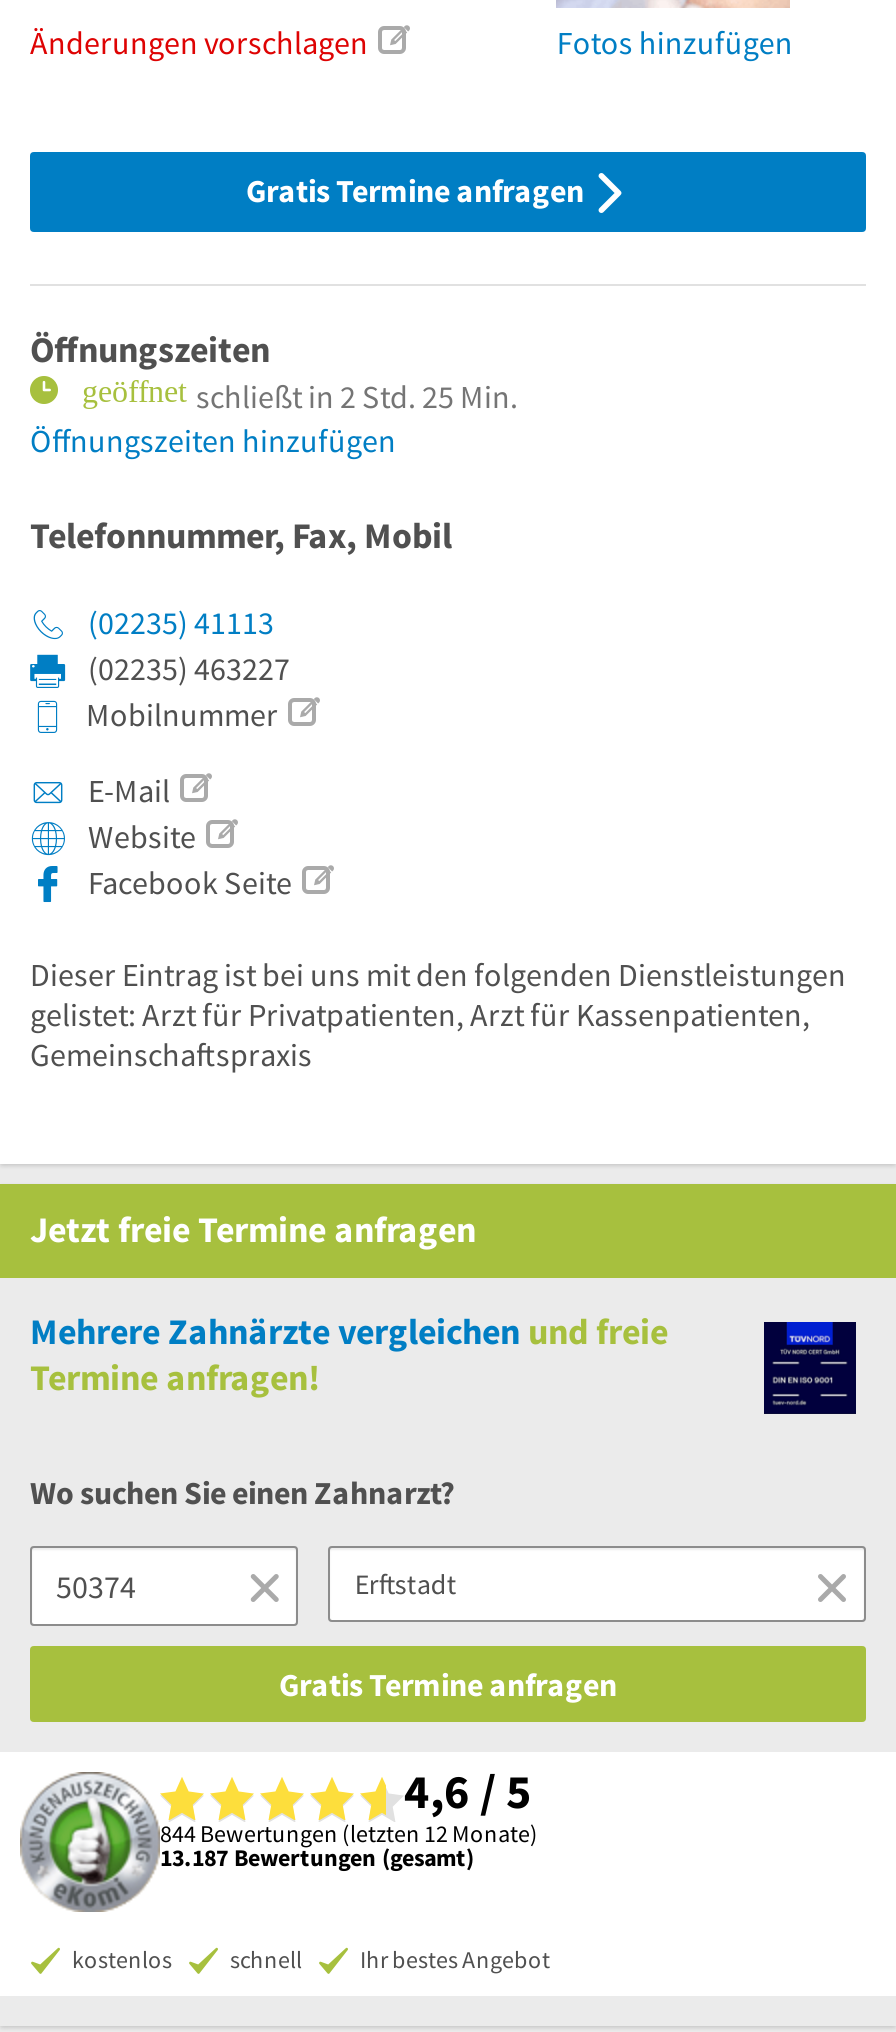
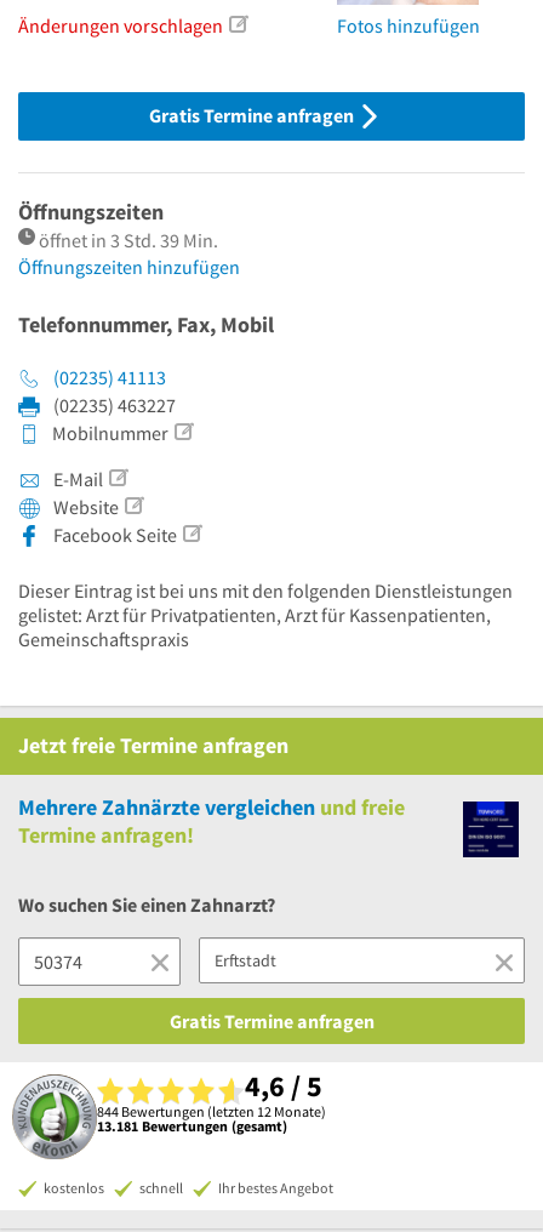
- schließt in 2 Std. 25 Min.
+ öffnet in 3 Std. 39 Min.

- 13.187 Bewertungen (gesamt)
+ 13.181 Bewertungen (gesamt)
